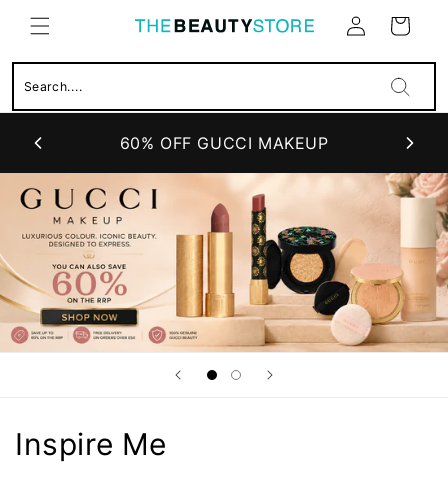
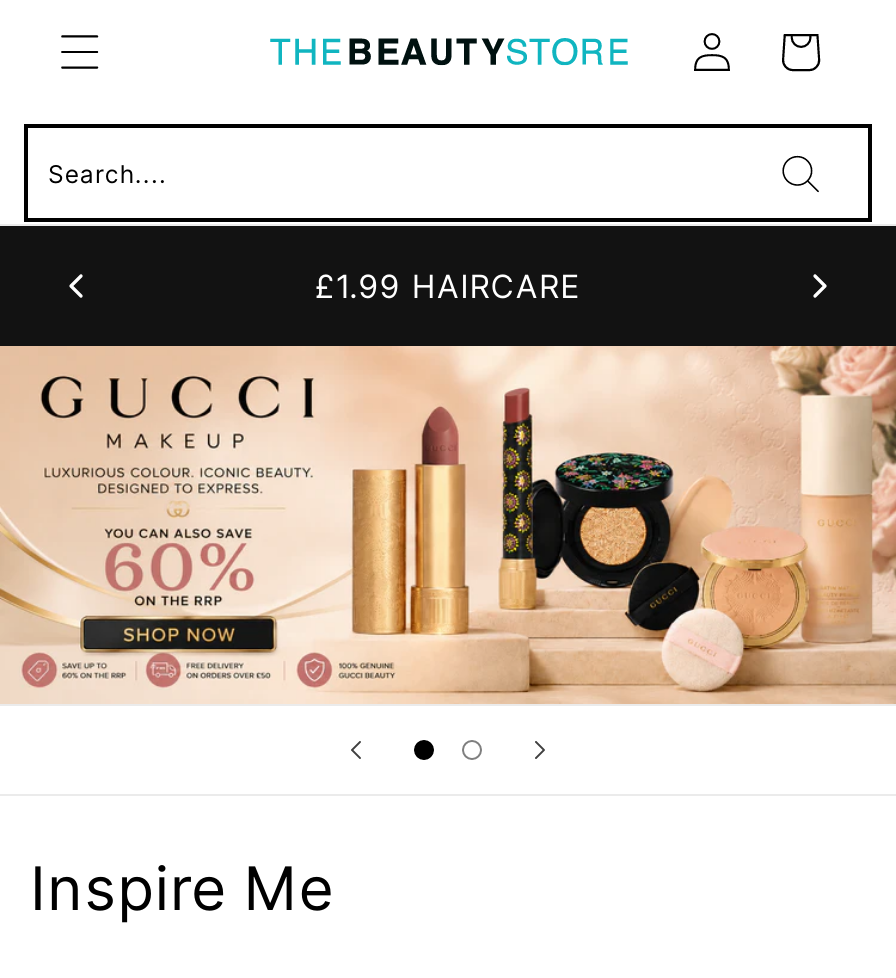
- 60% OFF GUCCI MAKEUP
+ £1.99 HAIRCARE
